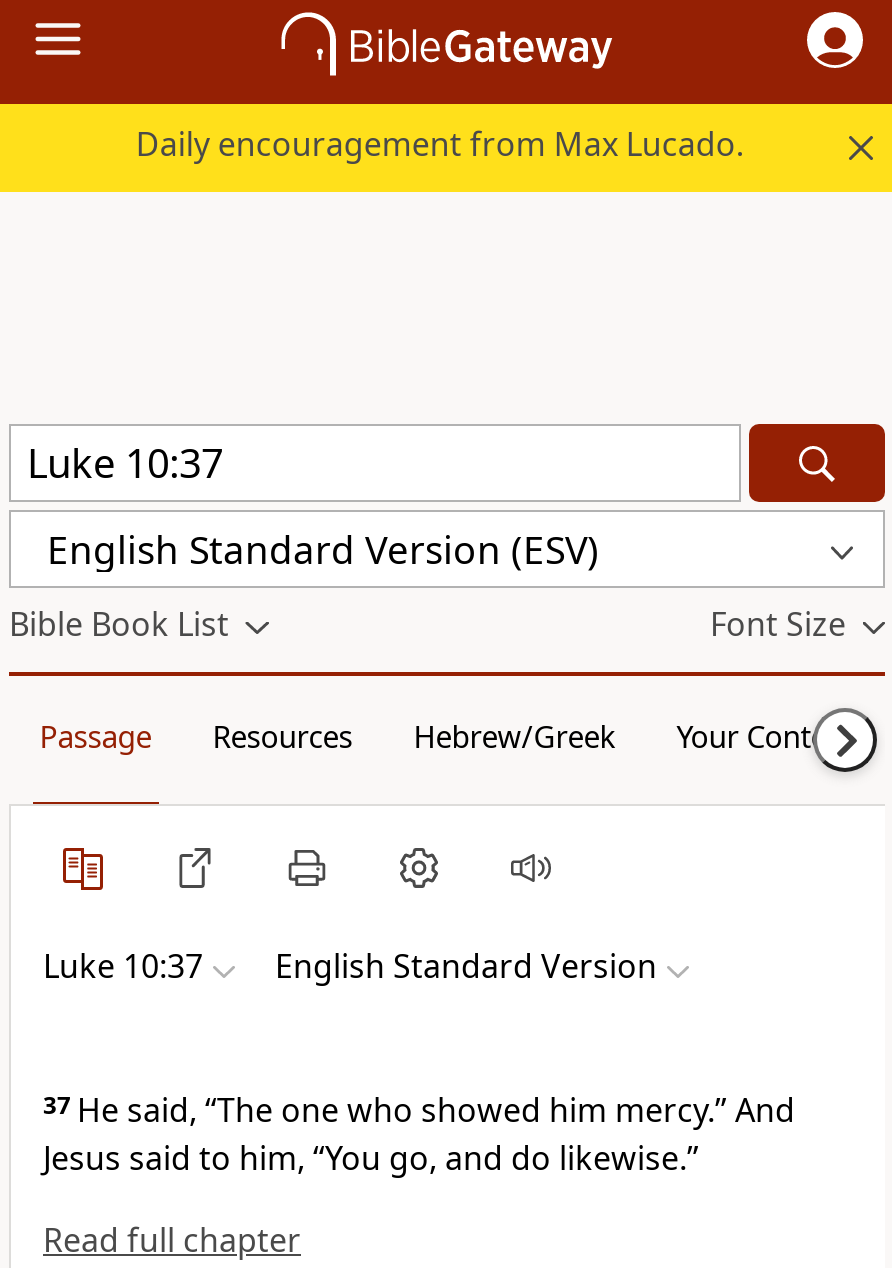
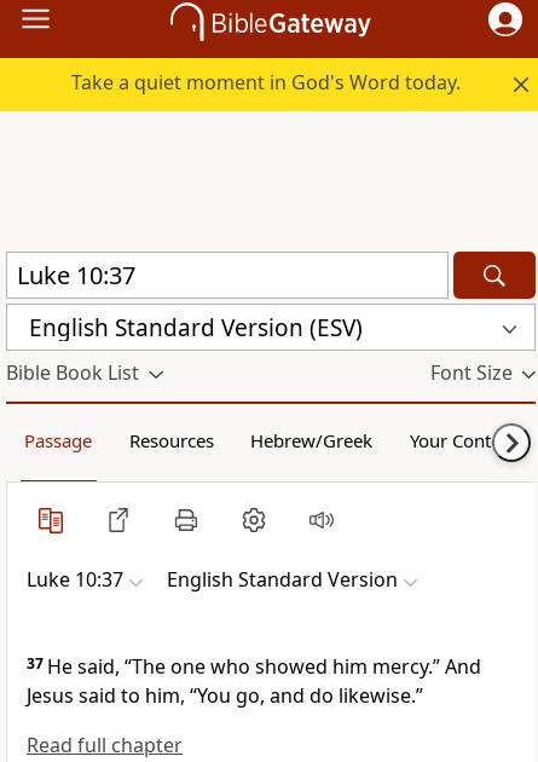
- Daily encouragement from Max Lucado.
+ Take a quiet moment in God's Word today.
